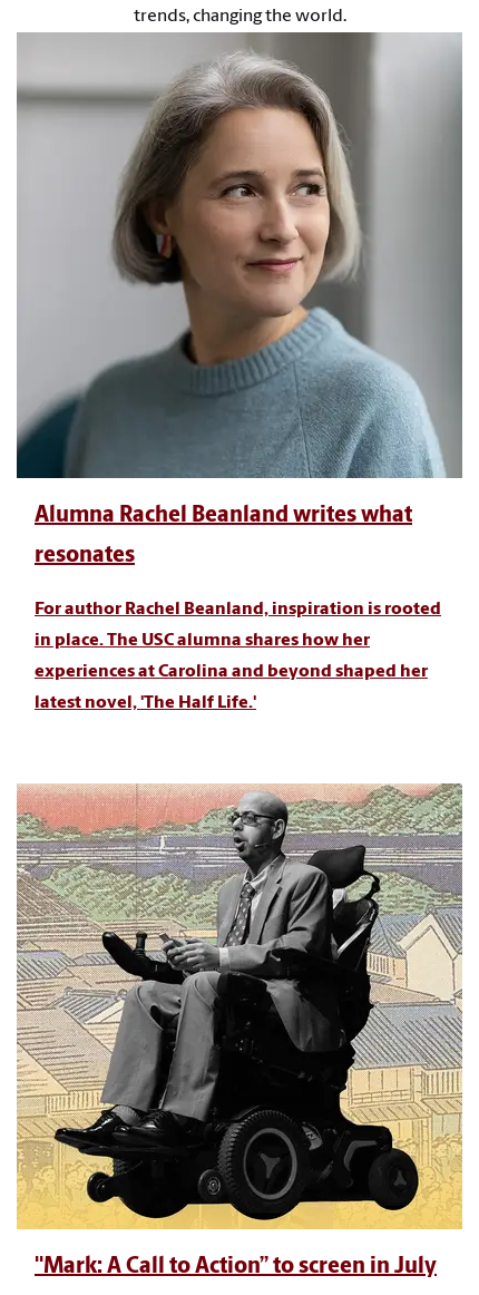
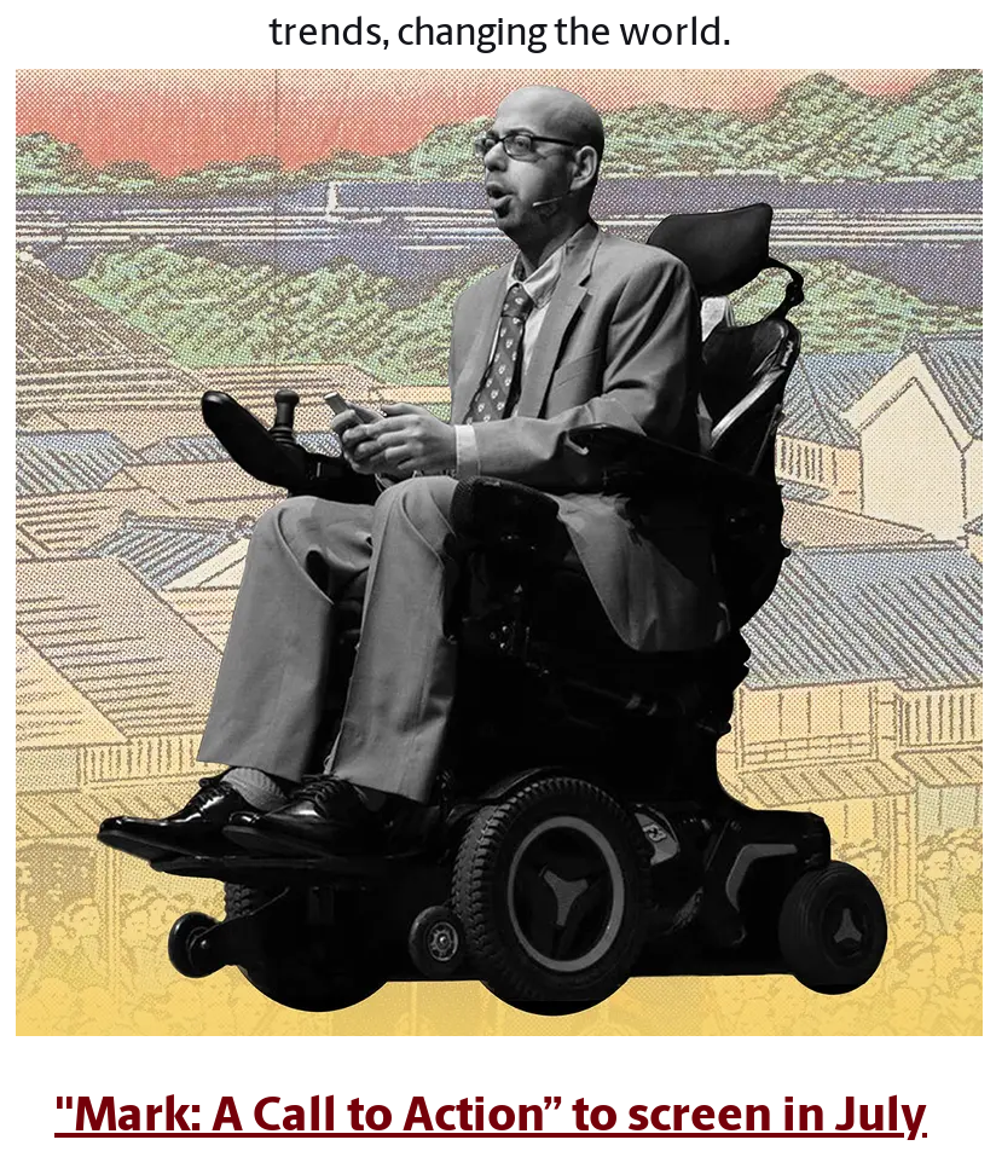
- [image]
- Alumna Rachel Beanland writes what
- resonates
- For author Rachel Beanland, inspiration is rooted
- in place. The USC alumna shares how her
- experiences at Carolina and beyond shaped her
- latest novel, 'The Half Life.'
